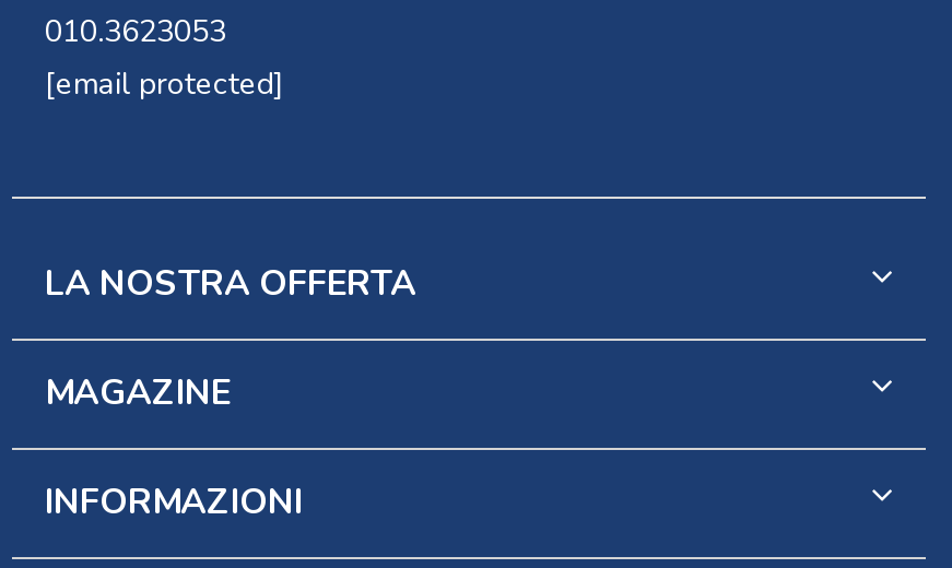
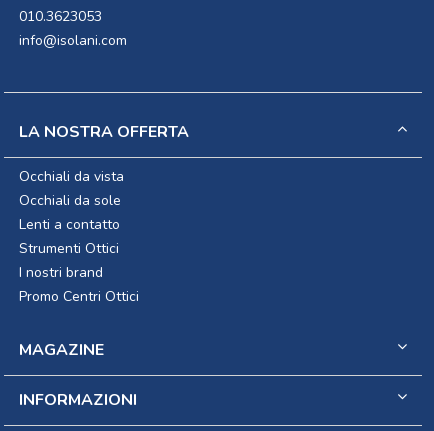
- [email protected]
+ info@isolani.com

+ Occhiali da vista
+ Occhiali da sole
+ Lenti a contatto
+ Strumenti Ottici
+ I nostri brand
+ Promo Centri Ottici
